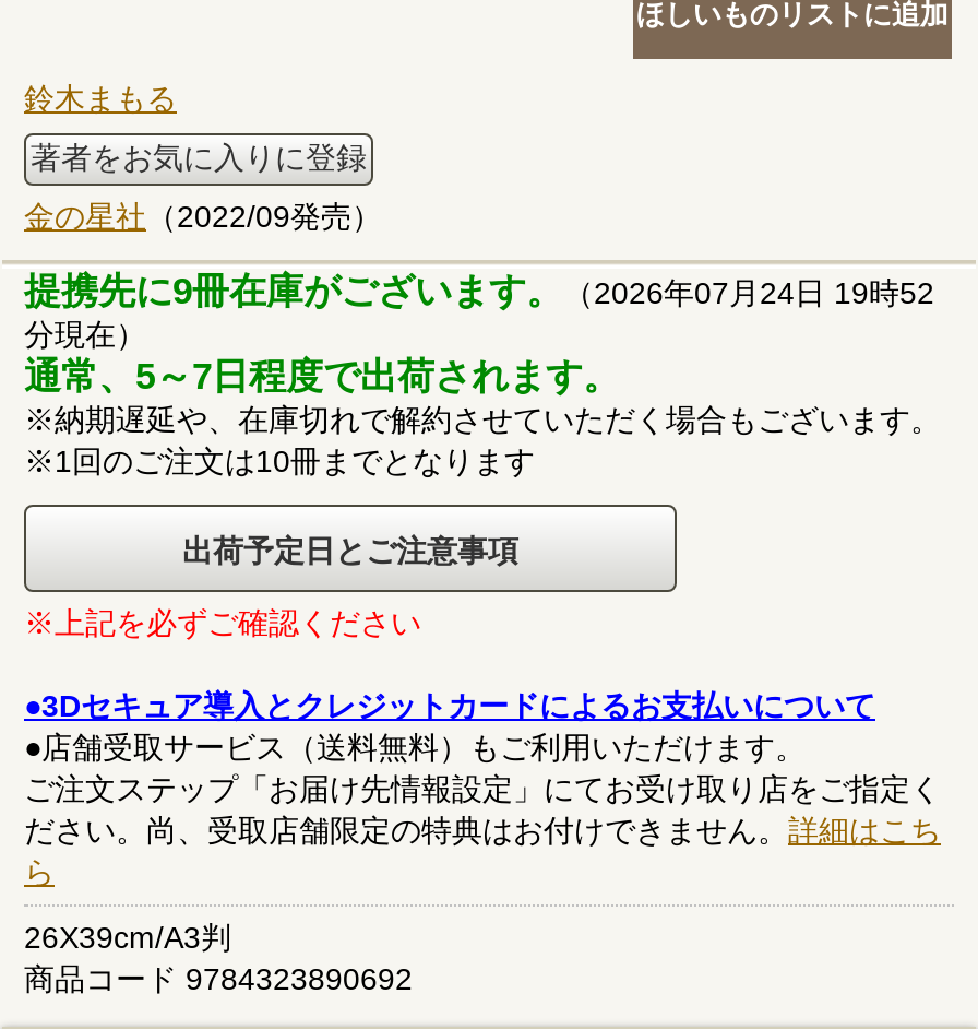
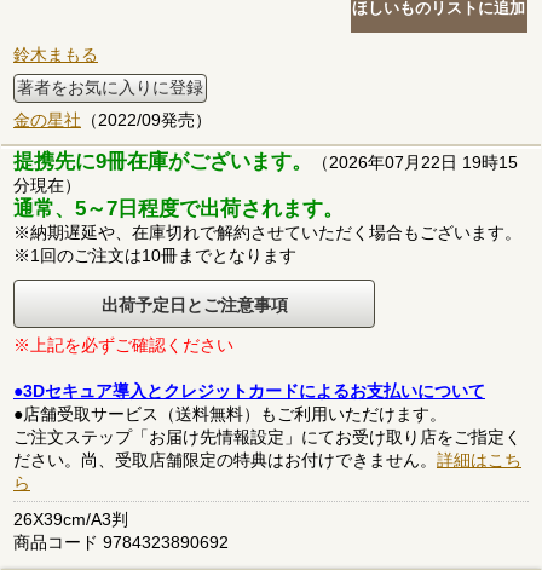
- 提携先に9冊在庫がございます。（2026年07月24日 19時52
+ 提携先に9冊在庫がございます。（2026年07月22日 19時15
